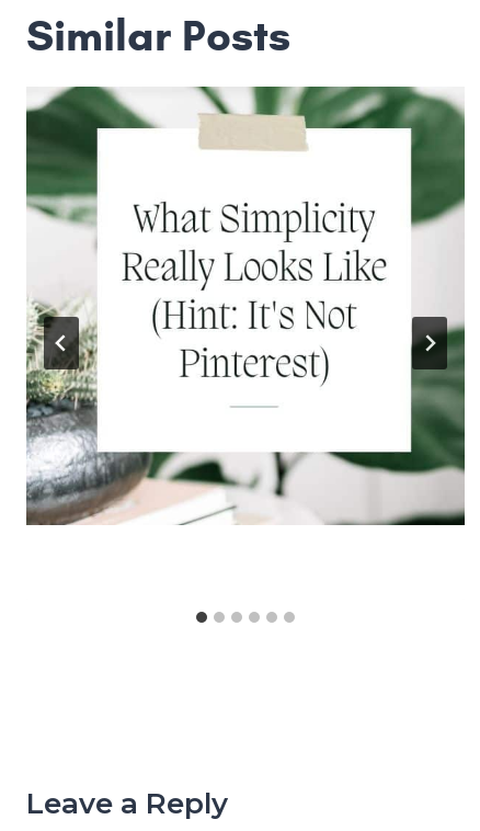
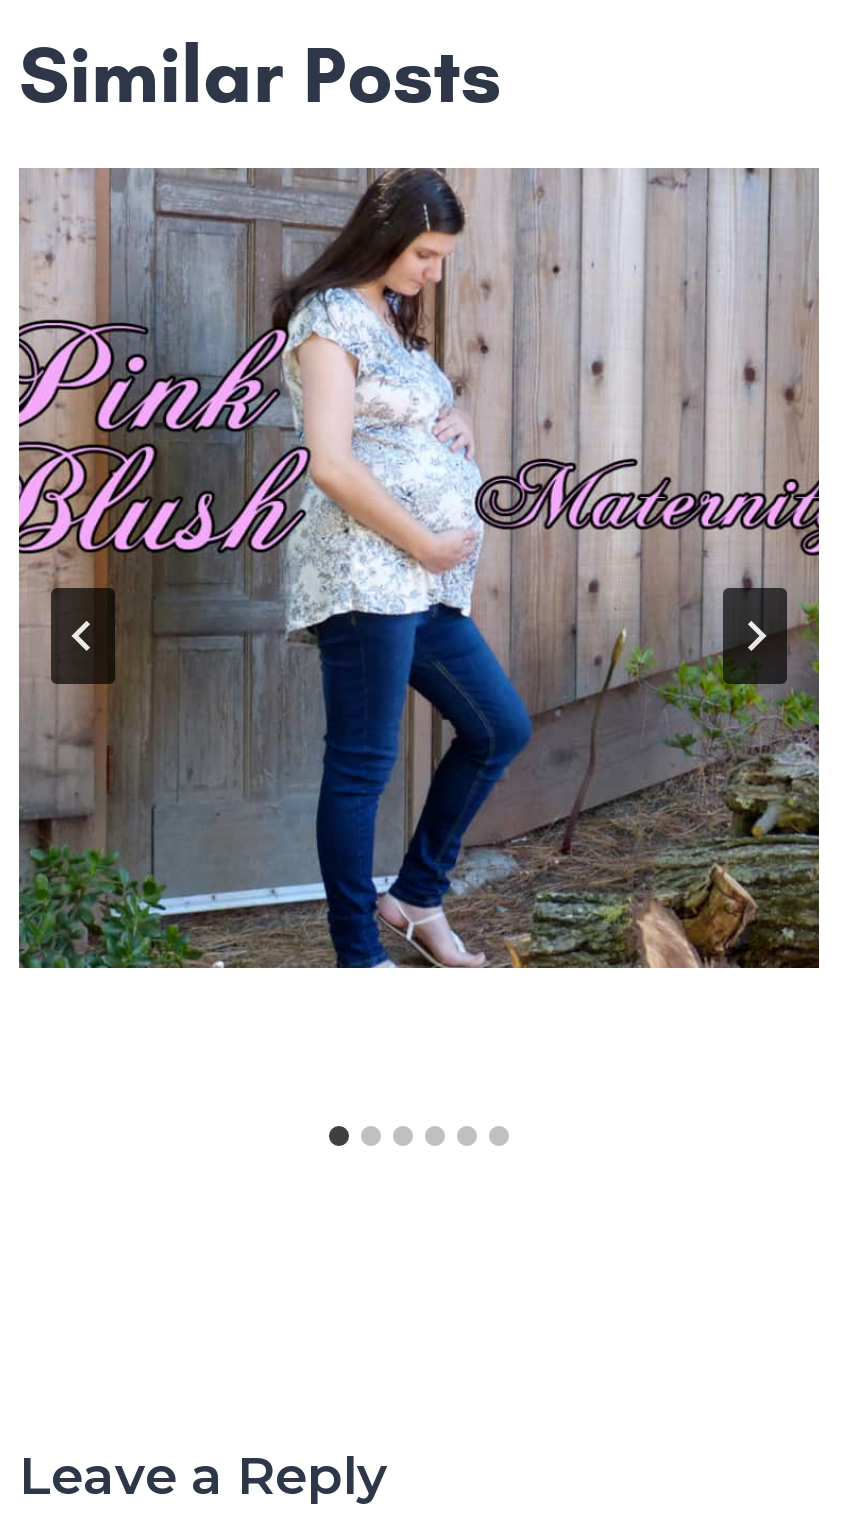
- [image]
+ [image]
